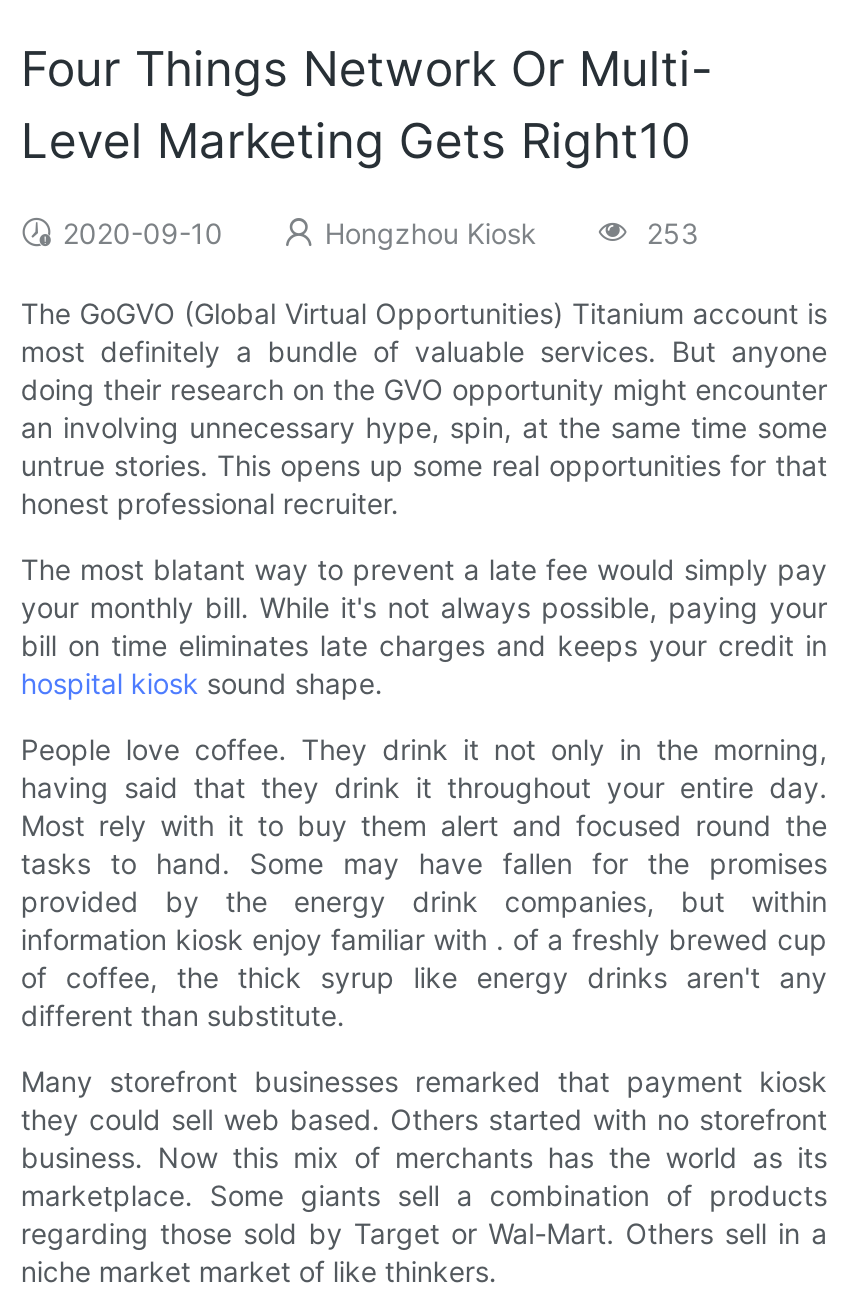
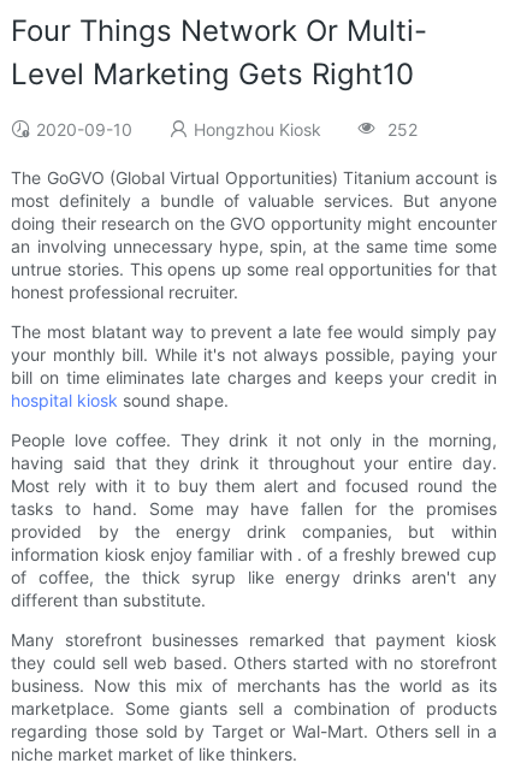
- 253
+ 252
